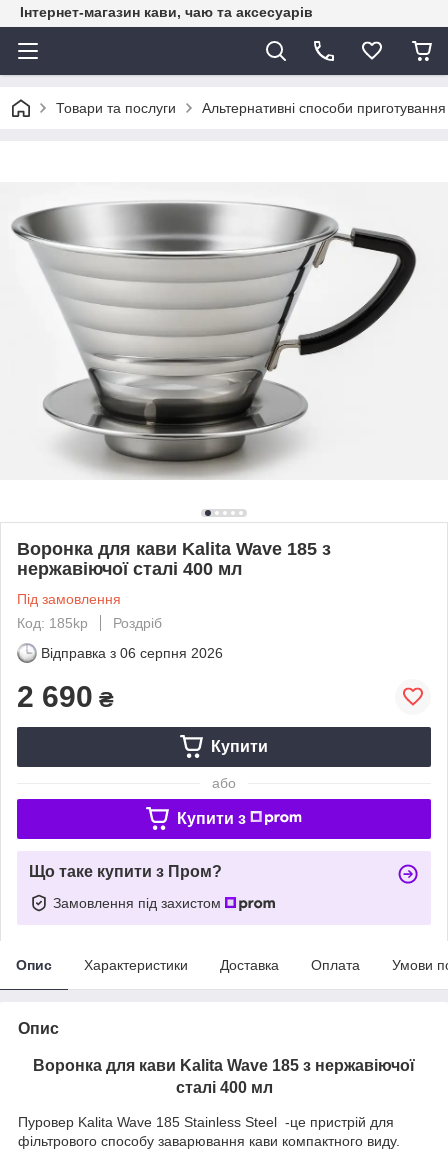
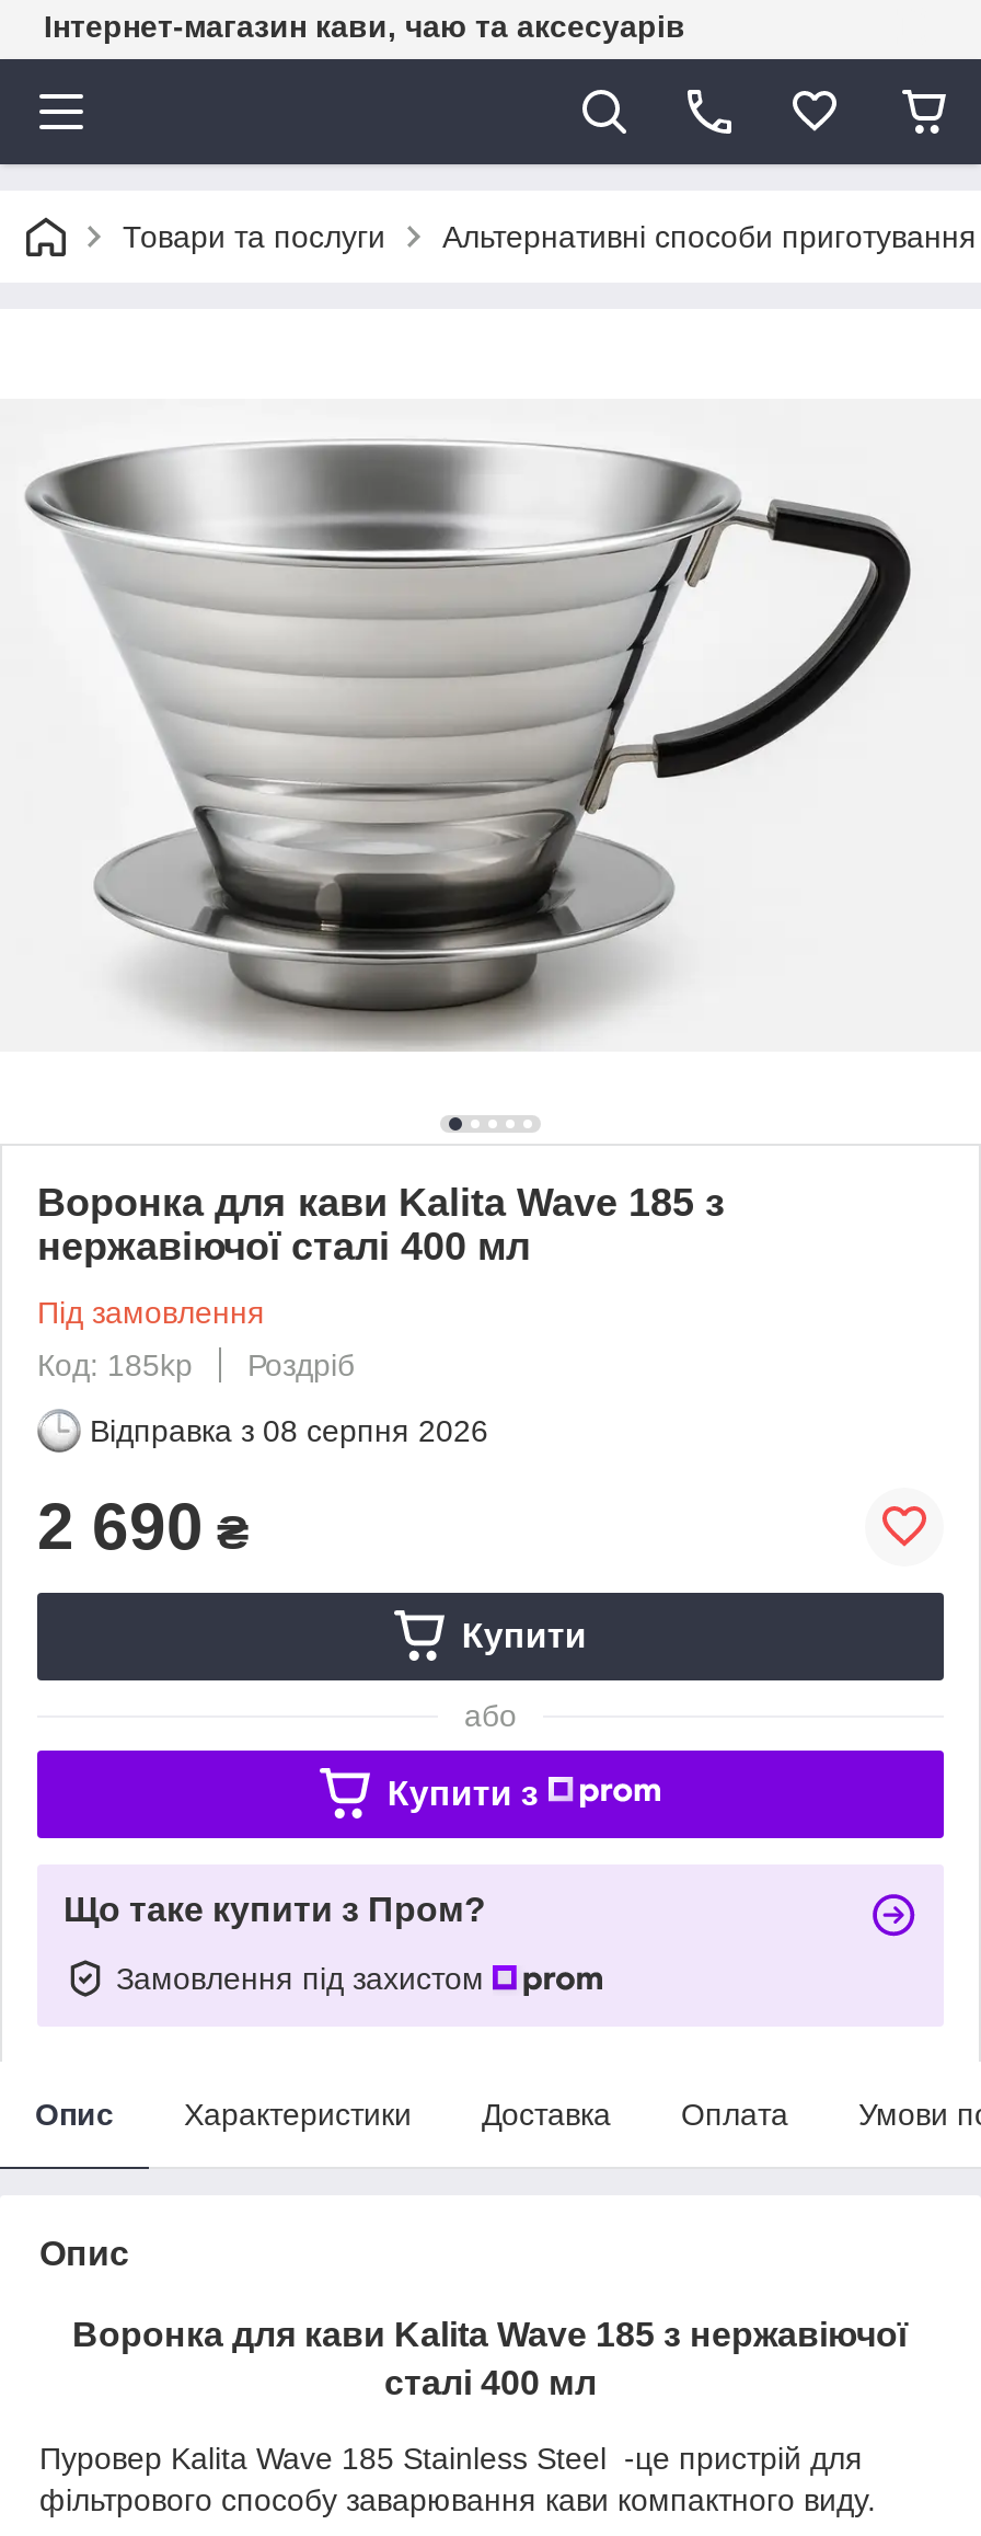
- Відправка з 06 серпня 2026
+ Відправка з 08 серпня 2026
